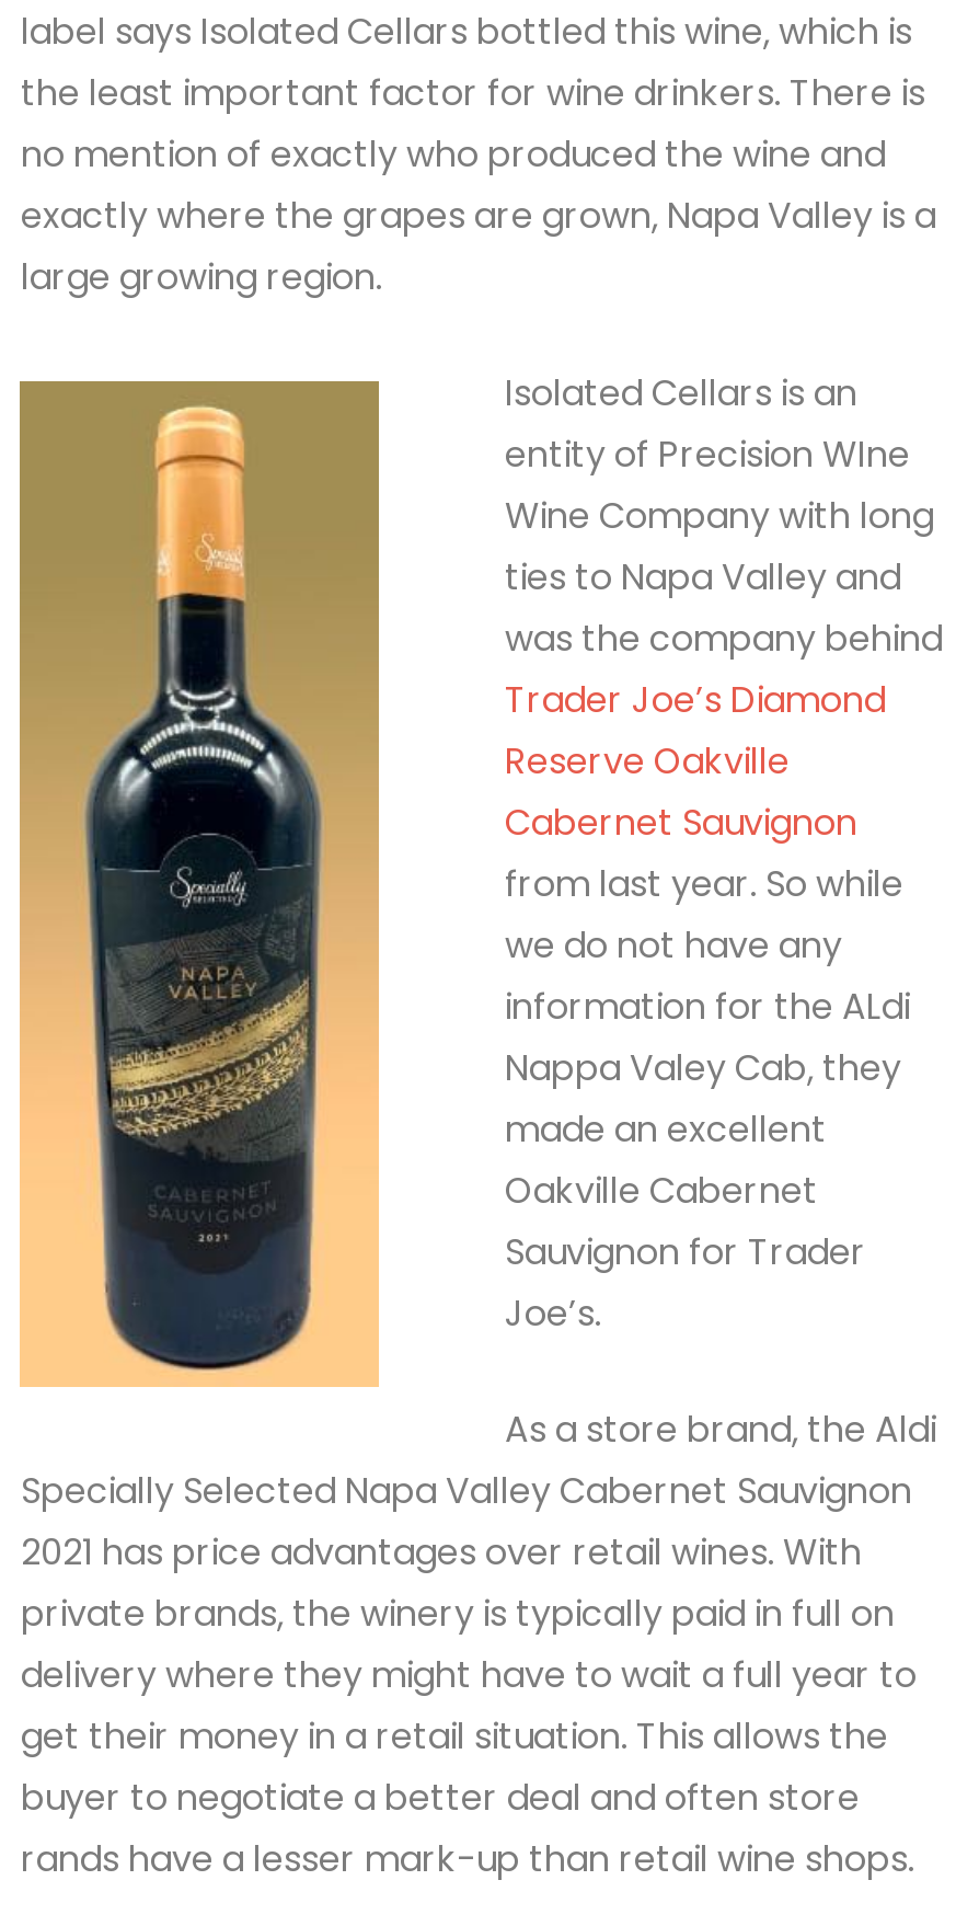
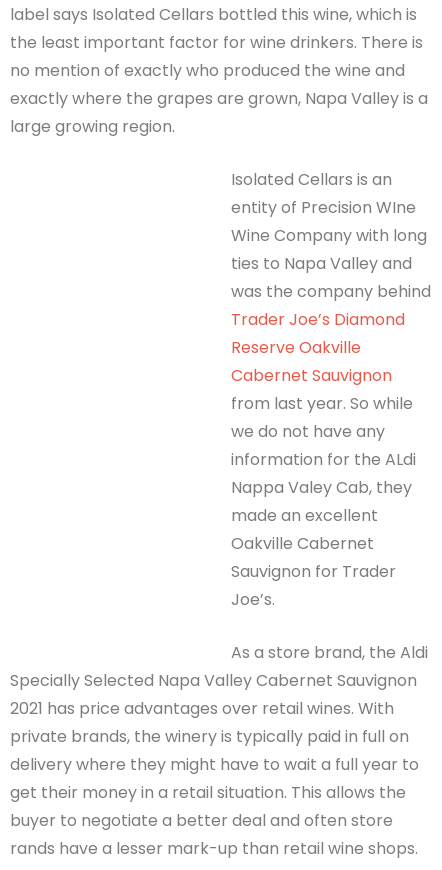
- [image]
